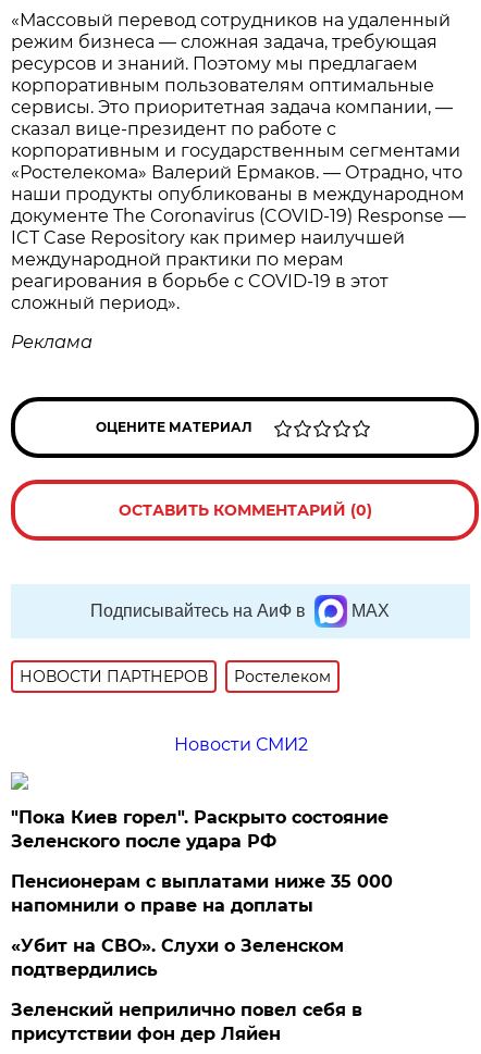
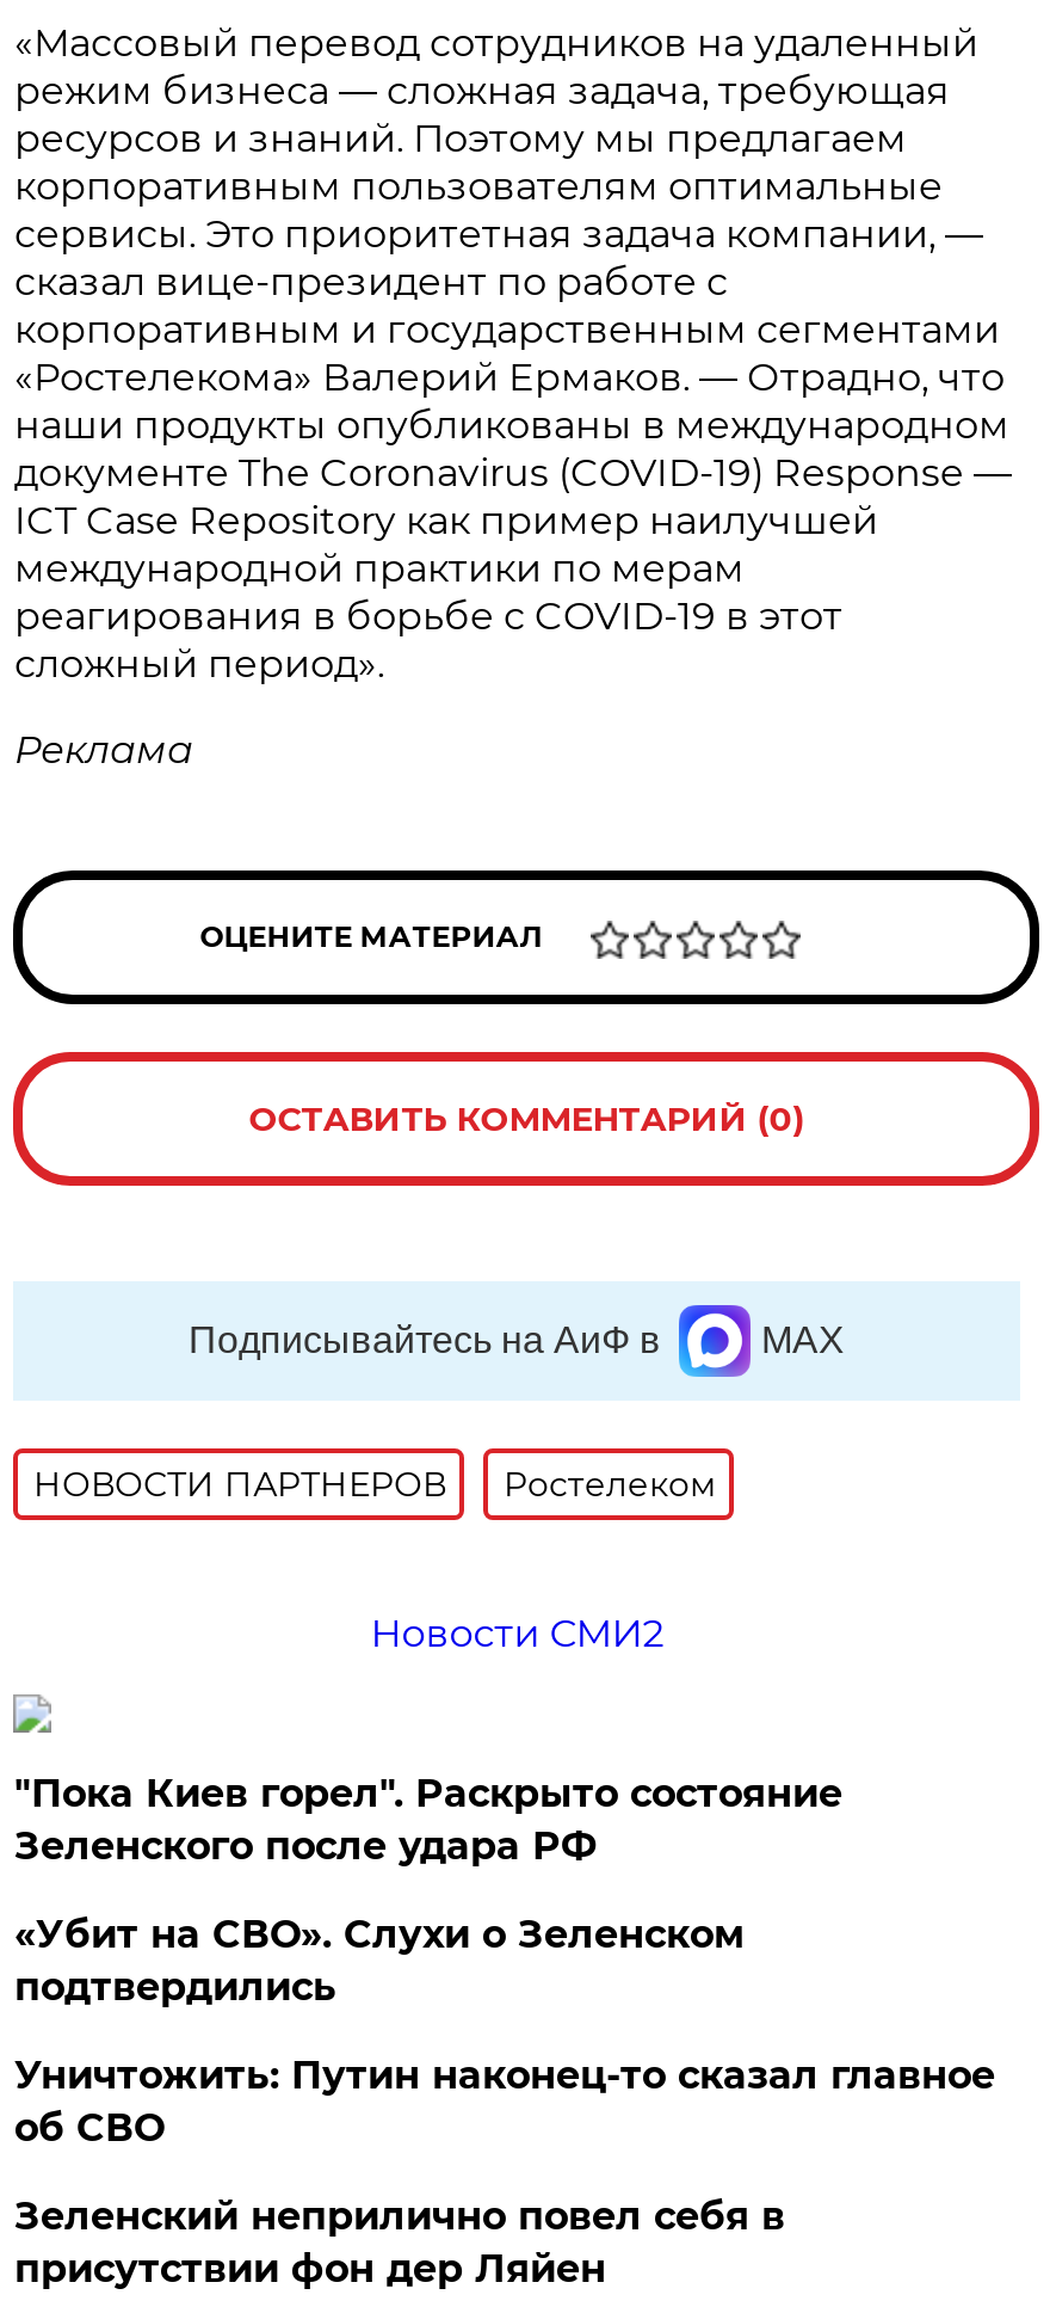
- Пенсионерам с выплатами ниже 35 000
- напомнили о праве на доплаты

moved up: «Убит на СВО». Слухи о Зеленском | подтвердились

+ Уничтожить: Путин наконец-то сказал главное
+ об СВО
